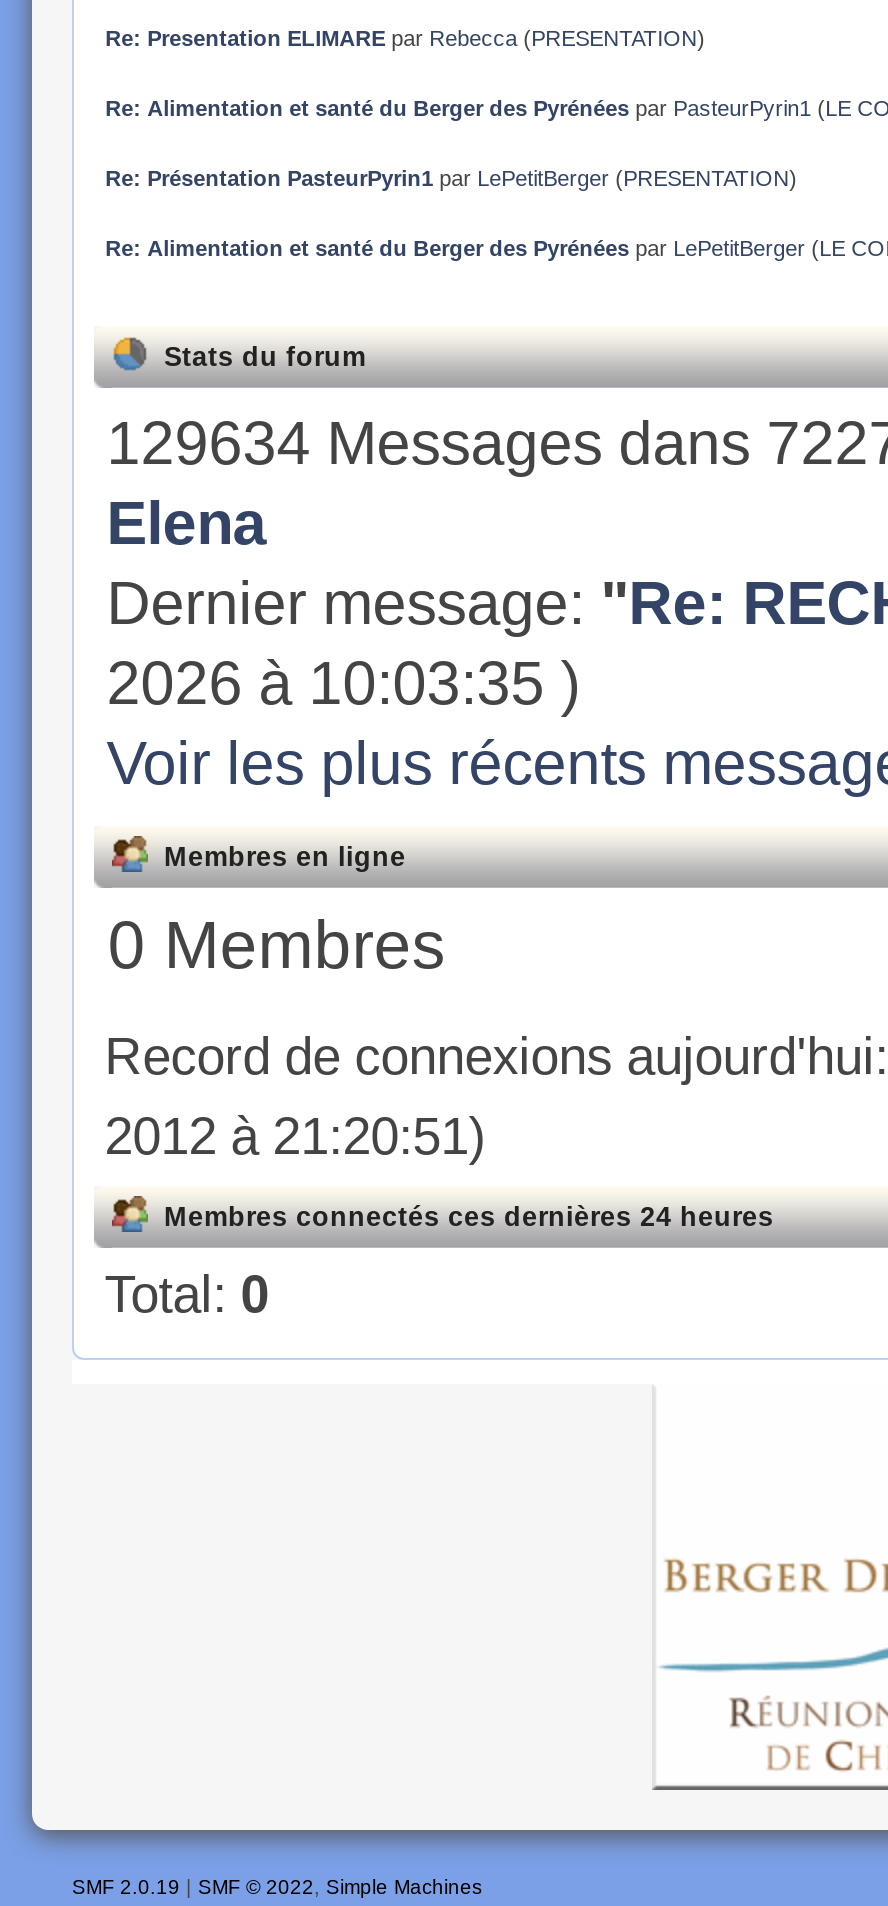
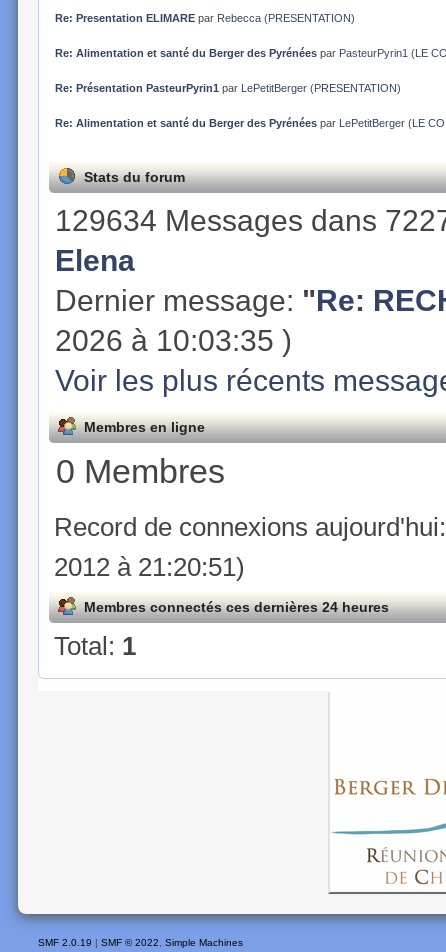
- Total: 0
+ Total: 1
